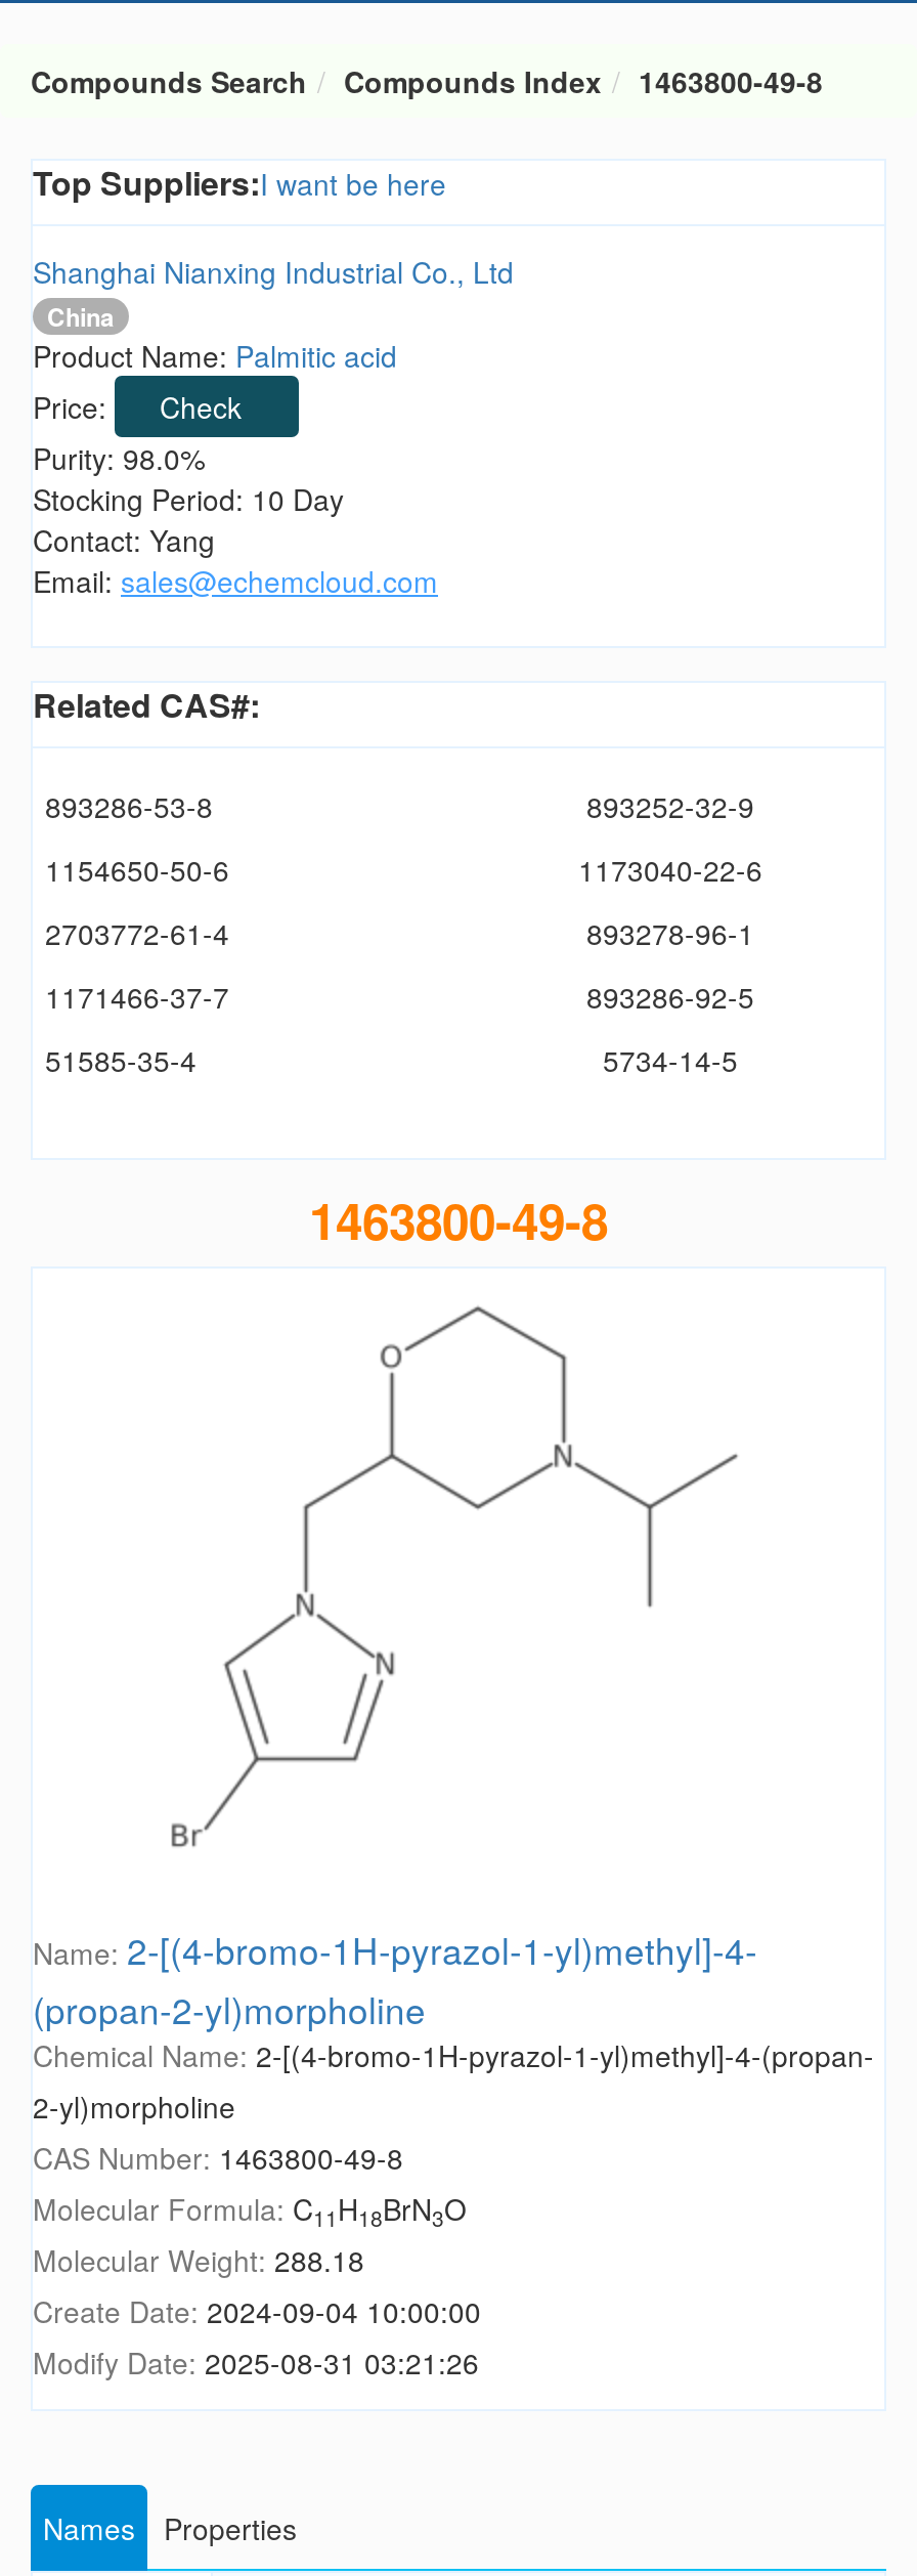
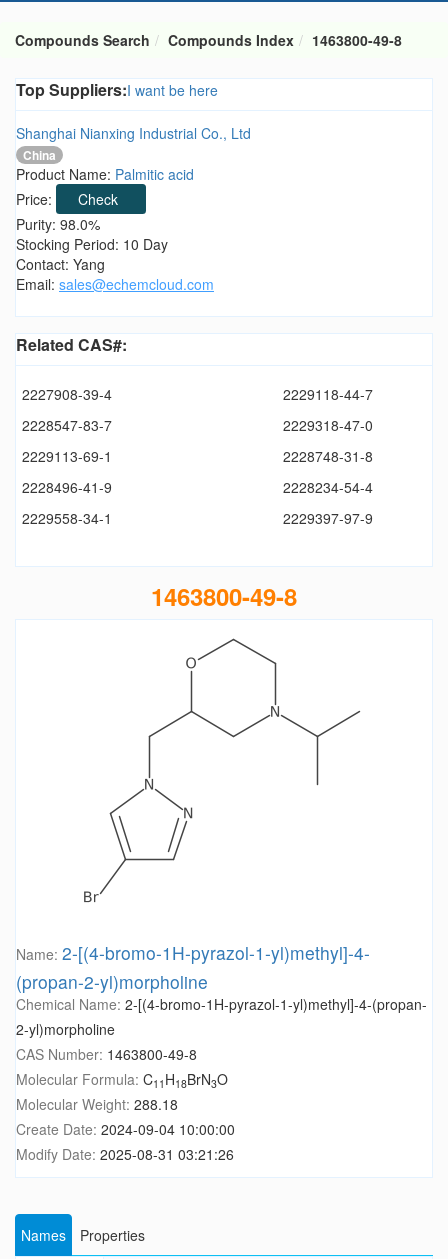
- 893286-53-8
+ 2227908-39-4

- 893252-32-9
+ 2229118-44-7

- 1154650-50-6
+ 2228547-83-7

- 1173040-22-6
+ 2229318-47-0

- 2703772-61-4
+ 2229113-69-1

- 893278-96-1
+ 2228748-31-8

- 1171466-37-7
+ 2228496-41-9

- 893286-92-5
+ 2228234-54-4

- 51585-35-4
+ 2229558-34-1

- 5734-14-5
+ 2229397-97-9
